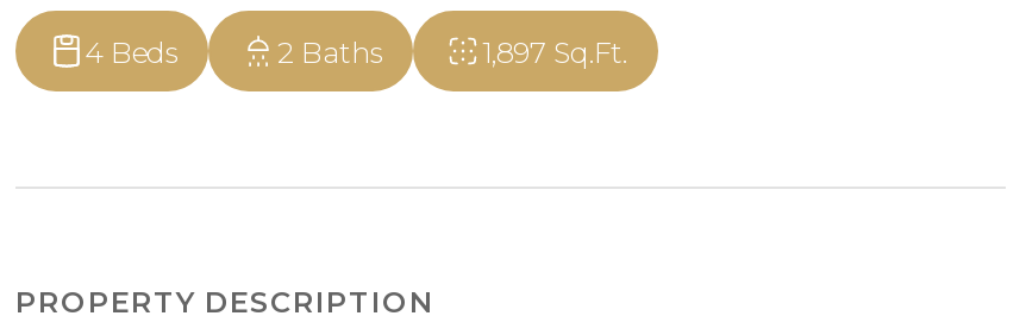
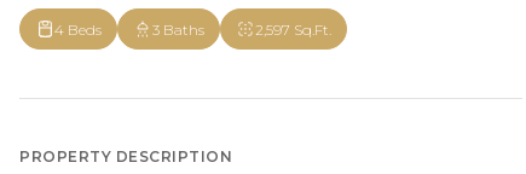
- 2 Baths
+ 3 Baths

- 1,897 Sq.Ft.
+ 2,597 Sq.Ft.
